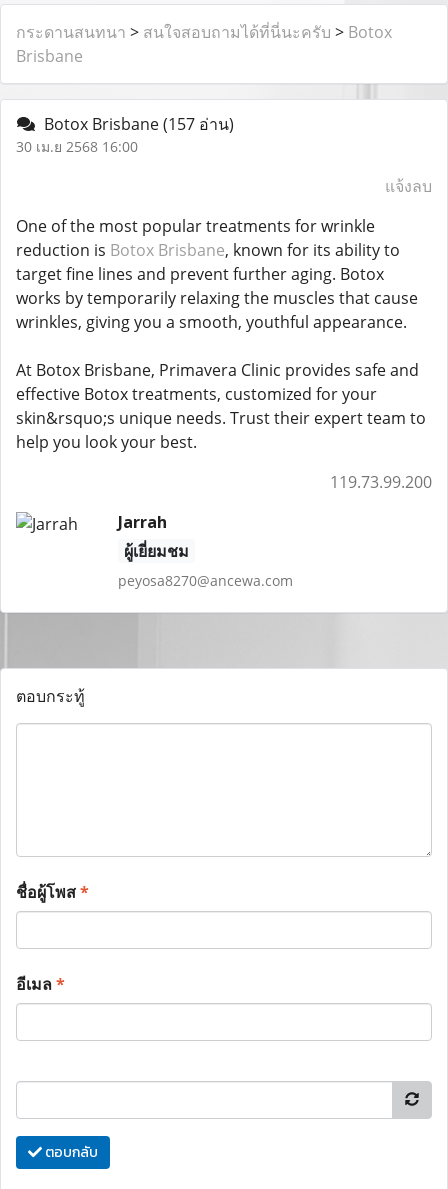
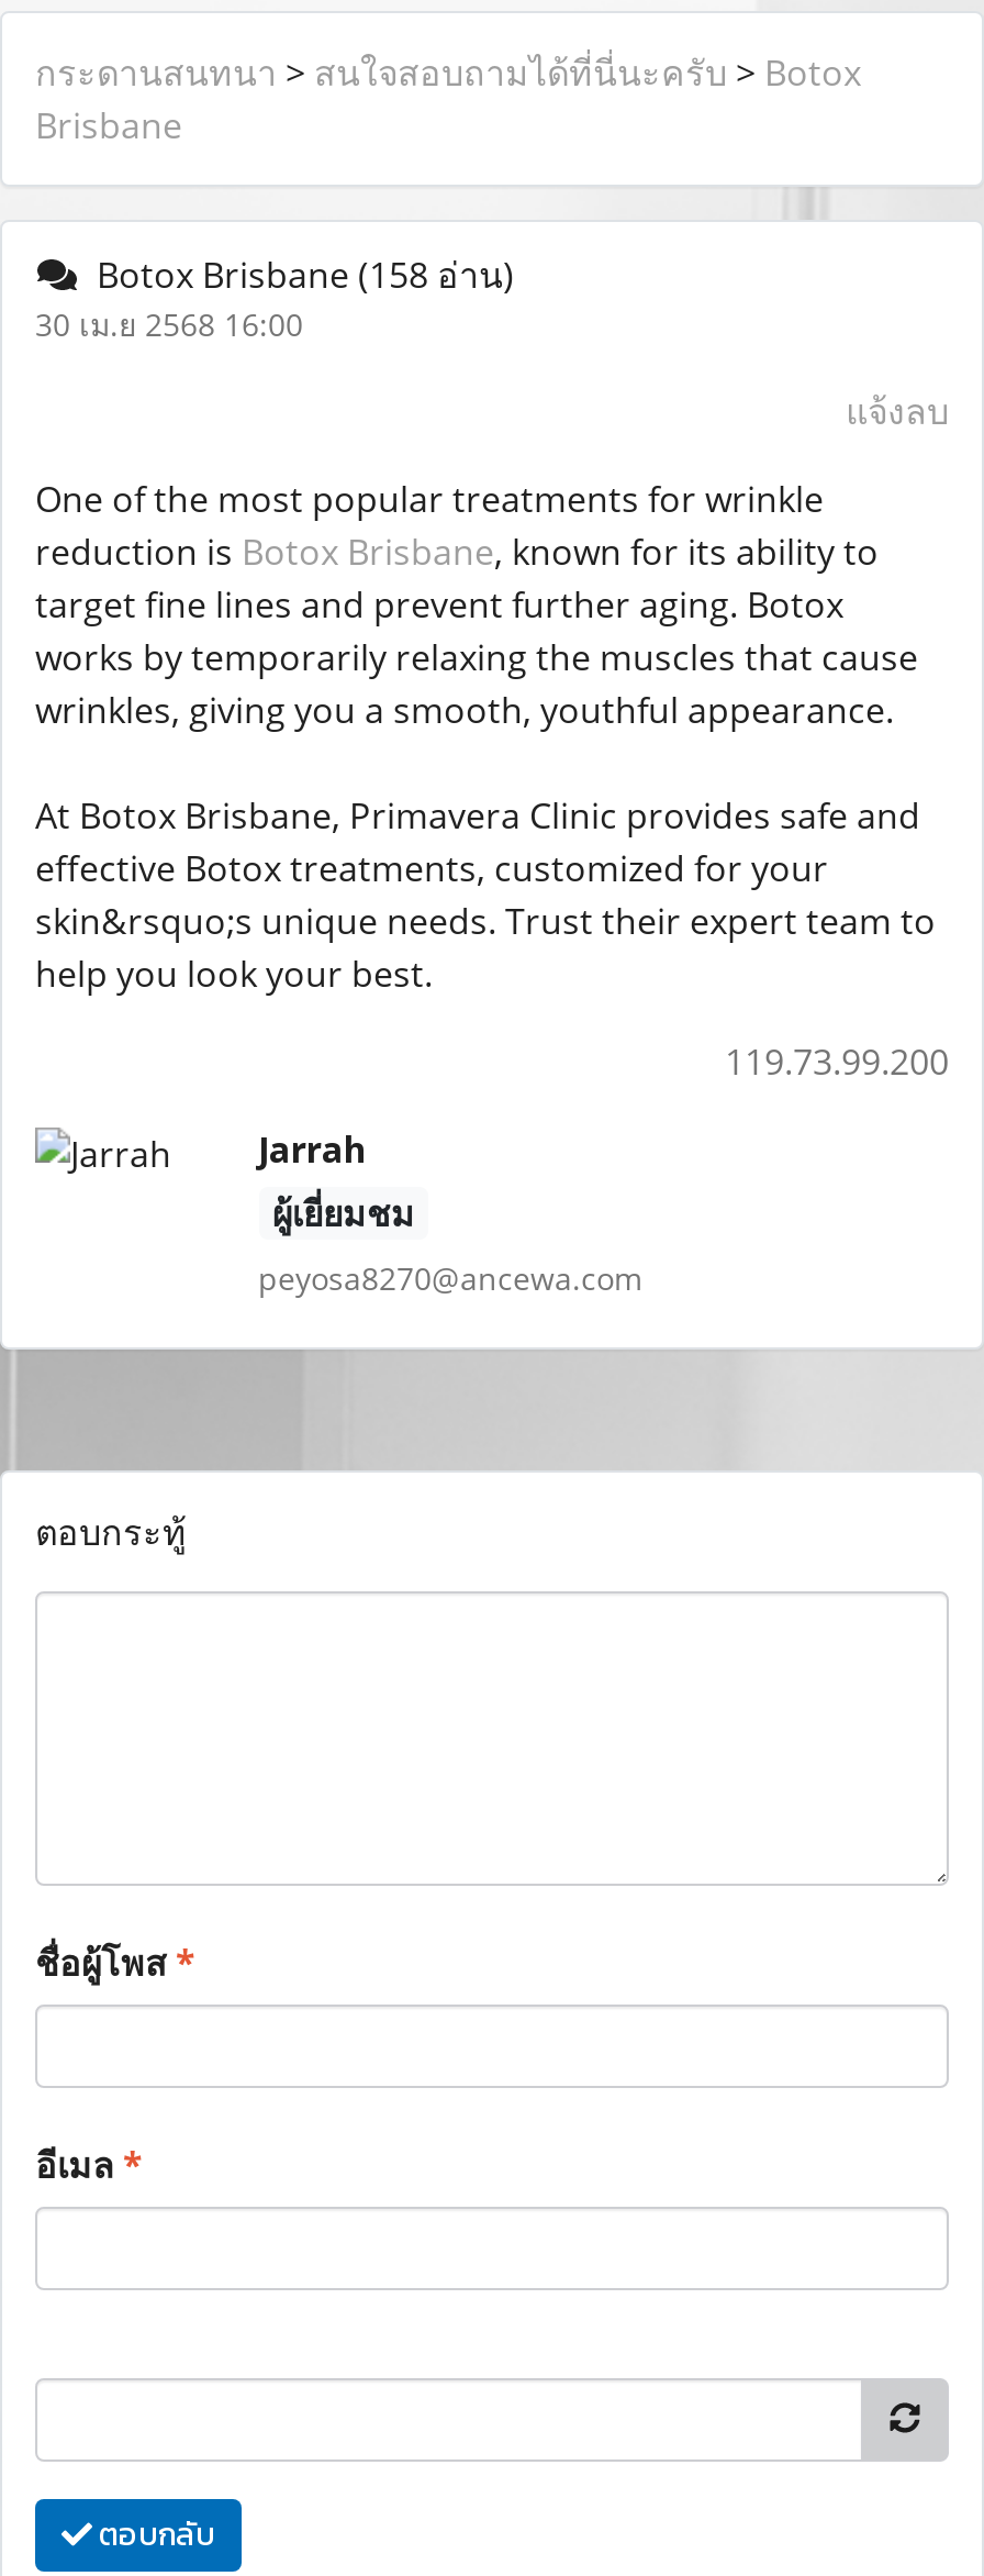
- Botox Brisbane (157 อ่าน)
+ Botox Brisbane (158 อ่าน)
